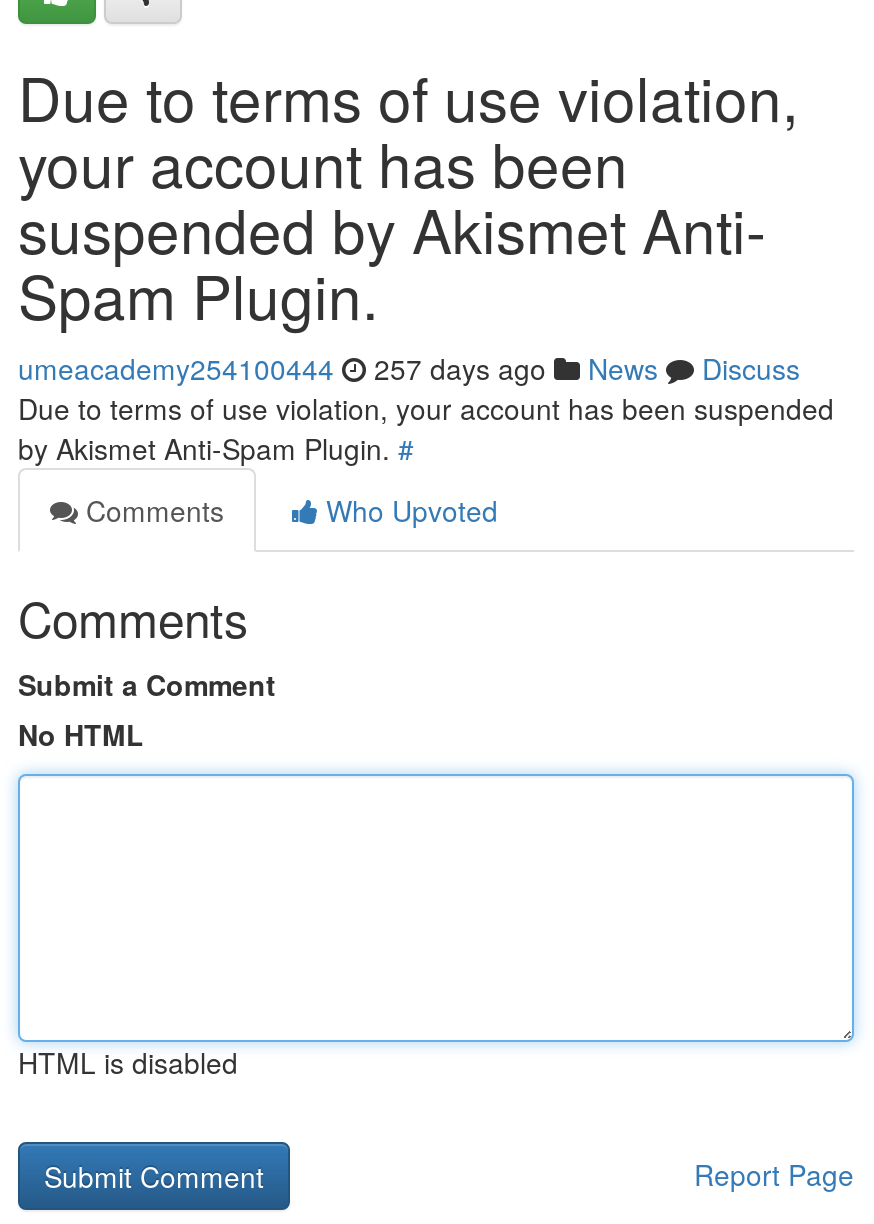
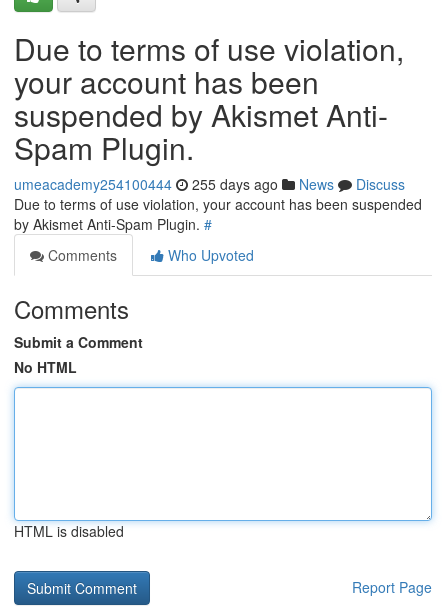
- umeacademy254100444 257 days ago News Discuss
+ umeacademy254100444 255 days ago News Discuss
